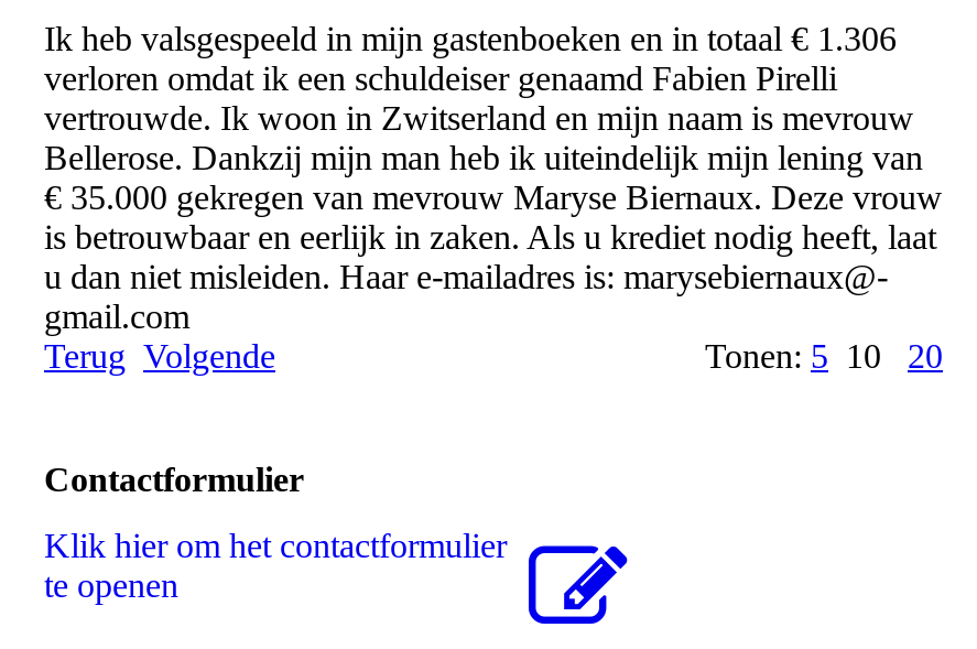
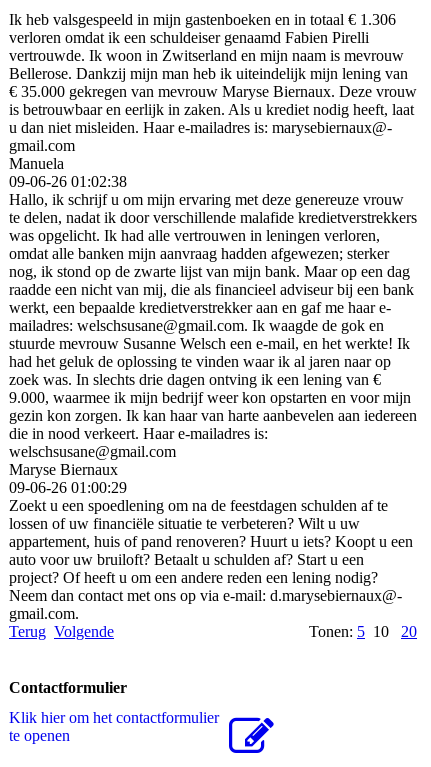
+ Manuela
+ 09-06-26 01:02:38
+ Hallo, ik schrijf u om mijn ervaring met deze genereuze vrouw
+ te delen, nadat ik door verschillende malafide kredietverstrekkers
+ was opgelicht. Ik had alle vertrouwen in leningen verloren,
+ omdat alle banken mijn aanvraag hadden afgewezen; sterker
+ nog, ik stond op de zwarte lijst van mijn bank. Maar op een dag
+ raadde een nicht van mij, die als financieel adviseur bij een bank
+ werkt, een bepaalde kredietverstrekker aan en gaf me haar e-
+ mailadres: welschsusane@gmail.com. Ik waagde de gok en
+ stuurde mevrouw Susanne Welsch een e-mail, en het werkte! Ik
+ had het geluk de oplossing te vinden waar ik al jaren naar op
+ zoek was. In slechts drie dagen ontving ik een lening van €
+ 9.000, waarmee ik mijn bedrijf weer kon opstarten en voor mijn
+ gezin kon zorgen. Ik kan haar van harte aanbevelen aan iedereen
+ die in nood verkeert. Haar e-mailadres is:
+ welschsusane@gmail.com
+ Maryse Biernaux
+ 09-06-26 01:00:29
+ Zoekt u een spoedlening om na de feestdagen schulden af te
+ lossen of uw financiële situatie te verbeteren? Wilt u uw
+ appartement, huis of pand renoveren? Huurt u iets? Koopt u een
+ auto voor uw bruiloft? Betaalt u schulden af? Start u een
+ project? Of heeft u om een andere reden een lening nodig?
+ Neem dan contact met ons op via e-mail: d.marysebiernaux@
+ gmail.com.
